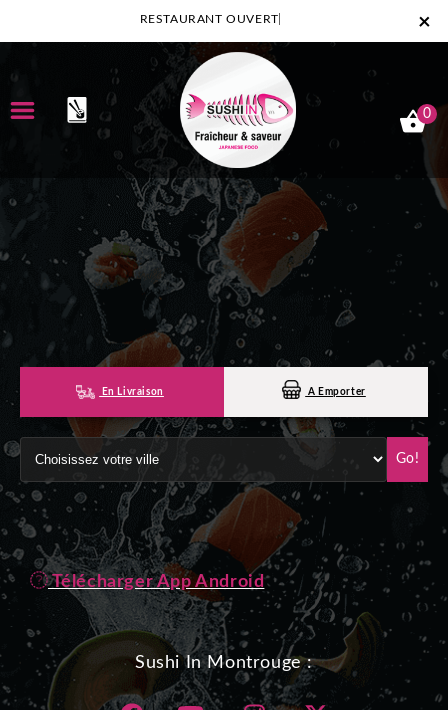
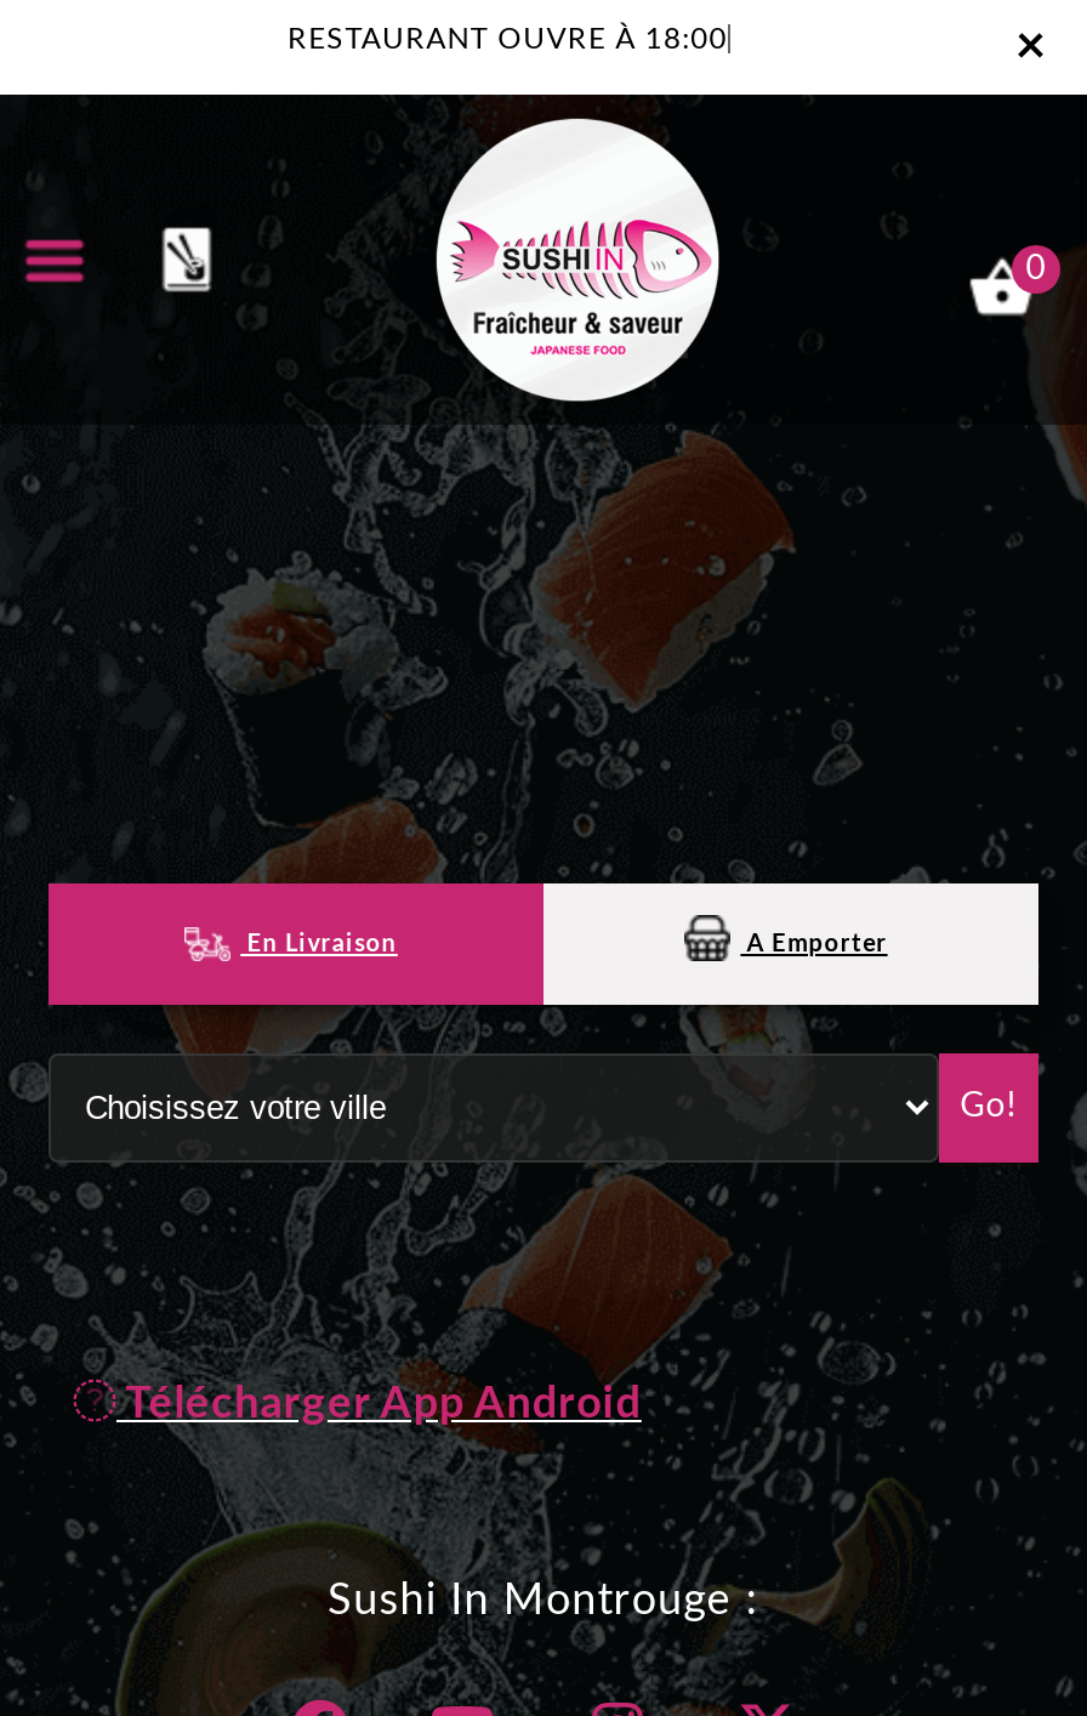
- RESTAURANT OUVERT
+ RESTAURANT OUVRE À 18:00
